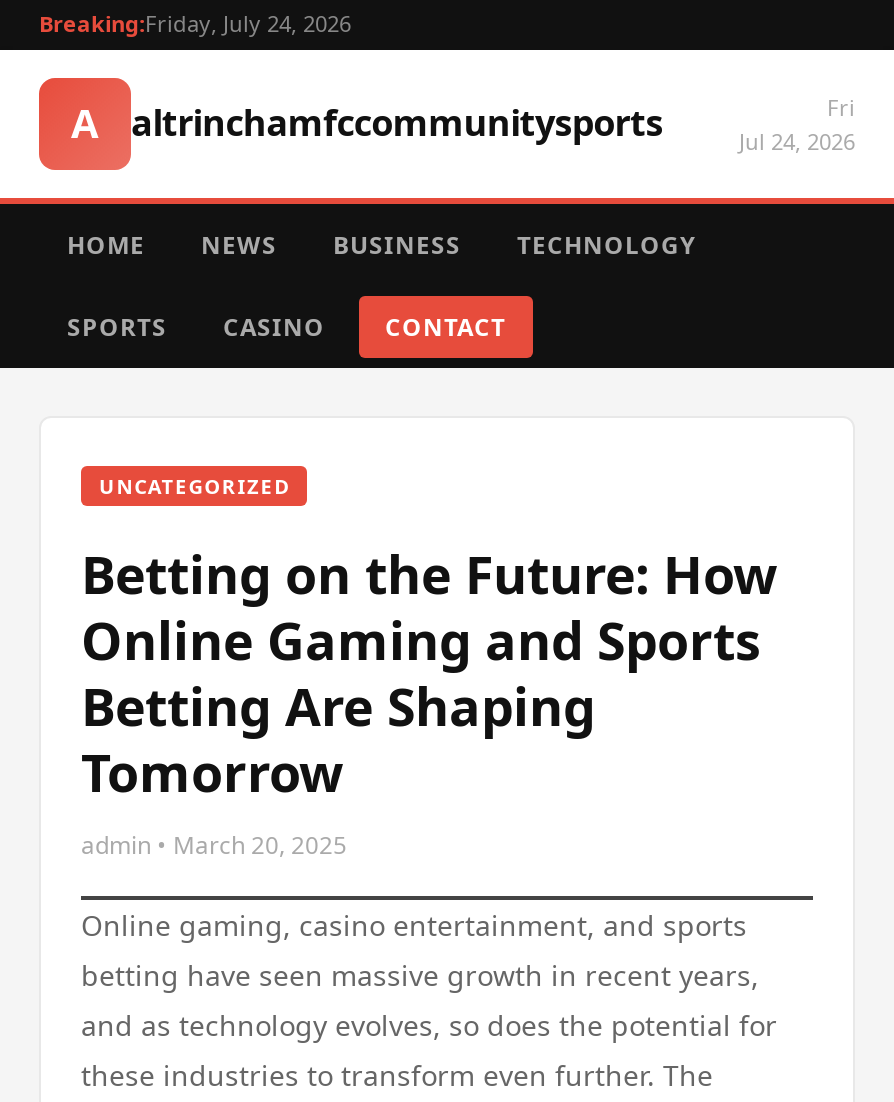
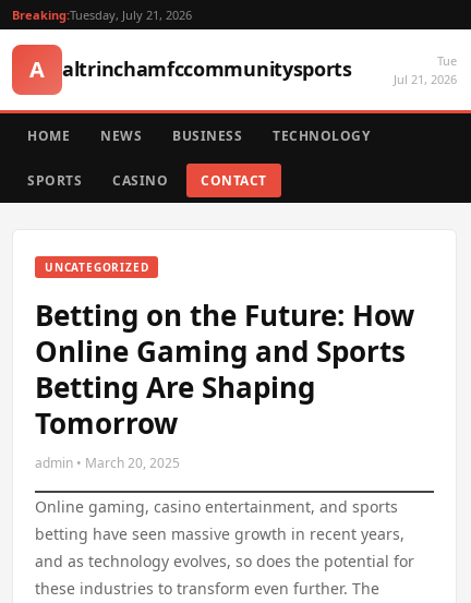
- Breaking:Friday, July 24, 2026
+ Breaking:Tuesday, July 21, 2026

- Fri
- Jul 24, 2026
+ Tue
+ Jul 21, 2026
